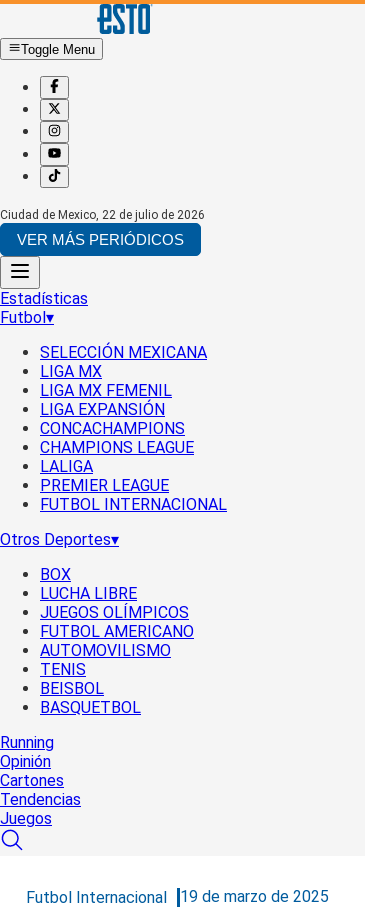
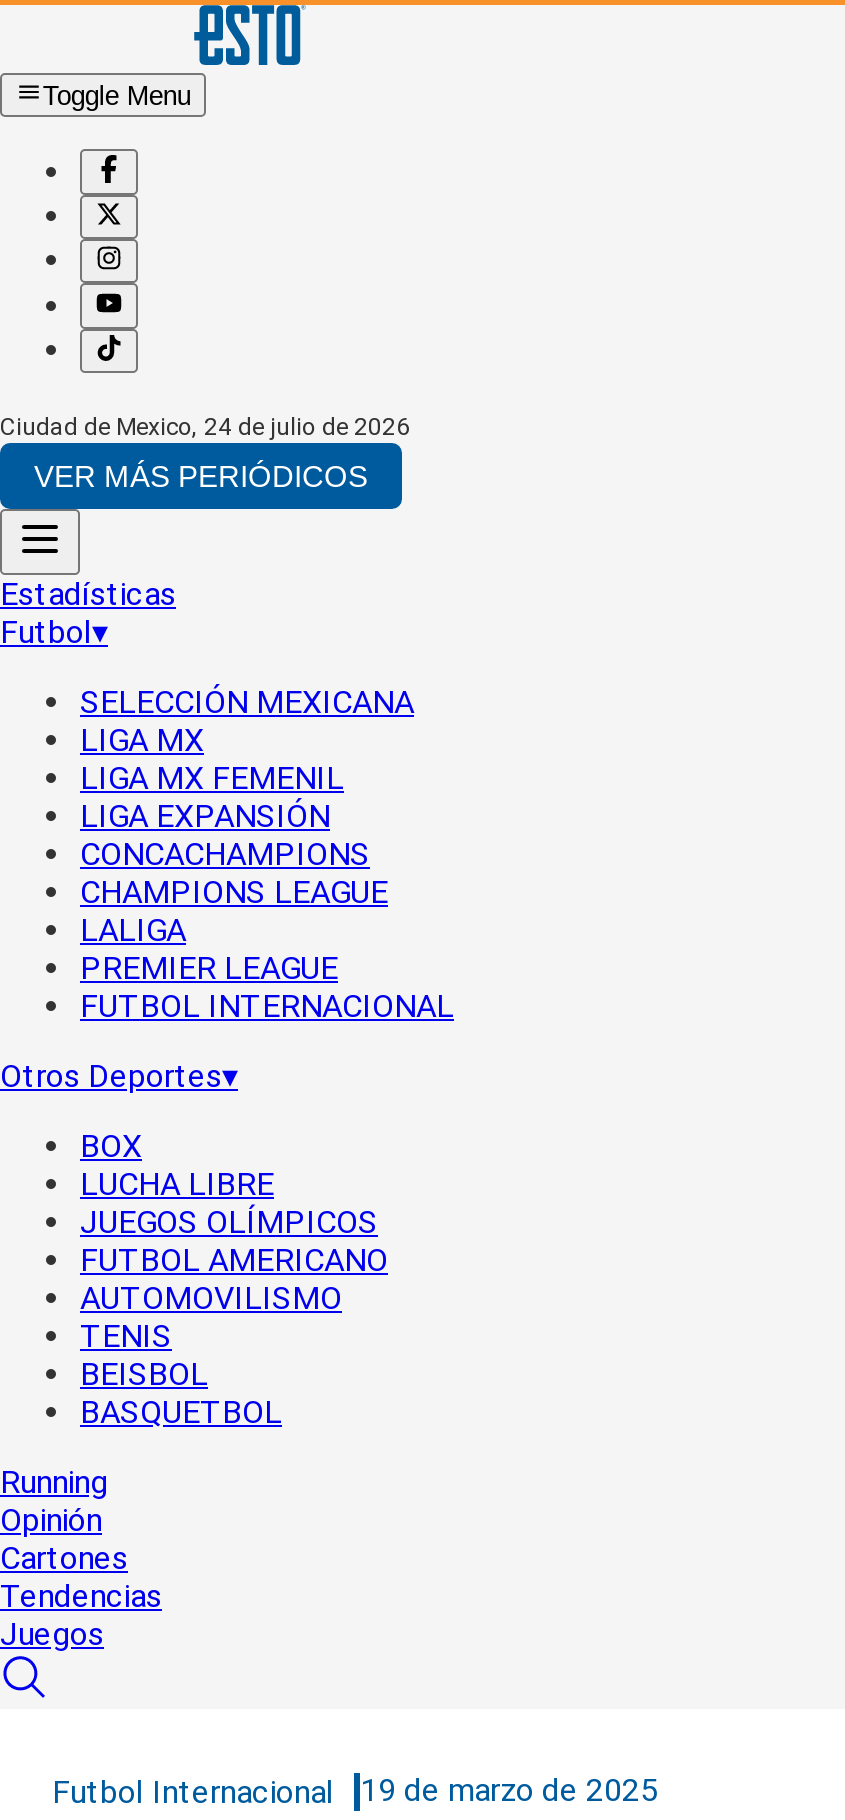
- Ciudad de Mexico, 22 de julio de 2026
+ Ciudad de Mexico, 24 de julio de 2026
